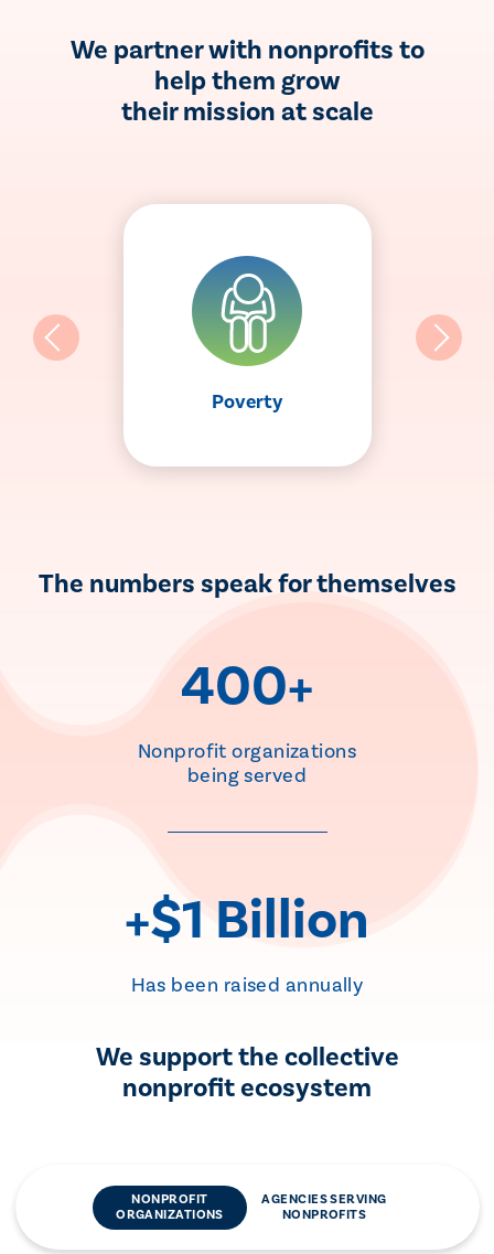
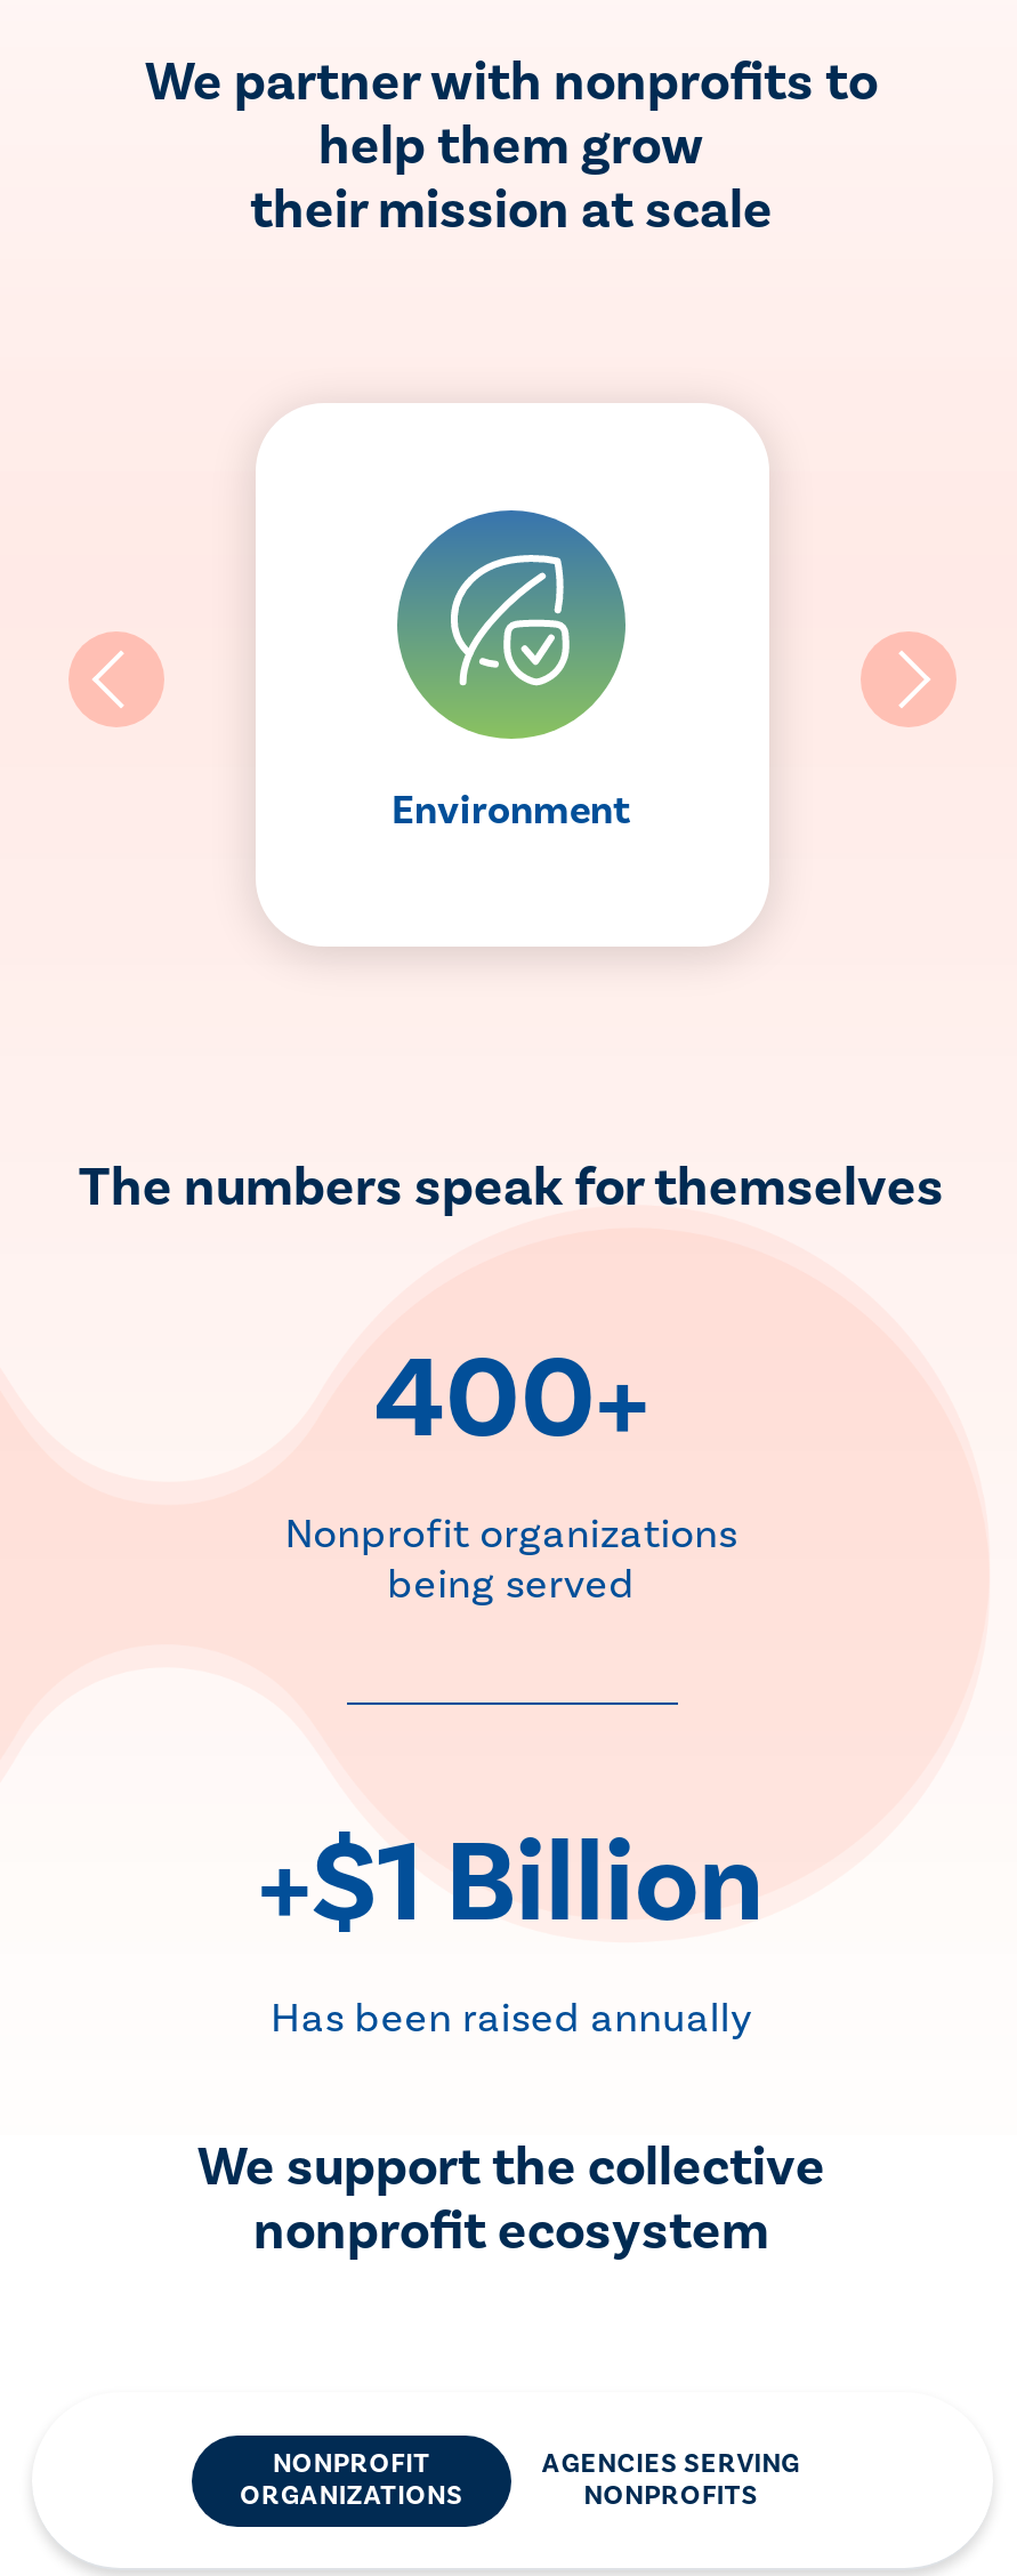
- [image]
- Poverty
+ [image]
+ Environment
